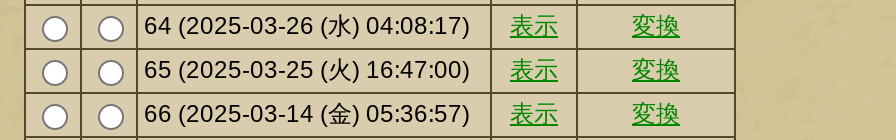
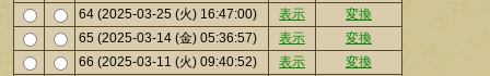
- 64 (2025-03-26 (水) 04:08:17) 表示
+ 64 (2025-03-25 (火) 16:47:00) 表示

- 65 (2025-03-25 (火) 16:47:00) 表示
+ 65 (2025-03-14 (金) 05:36:57) 表示

- 66 (2025-03-14 (金) 05:36:57) 表示
+ 66 (2025-03-11 (火) 09:40:52) 表示
